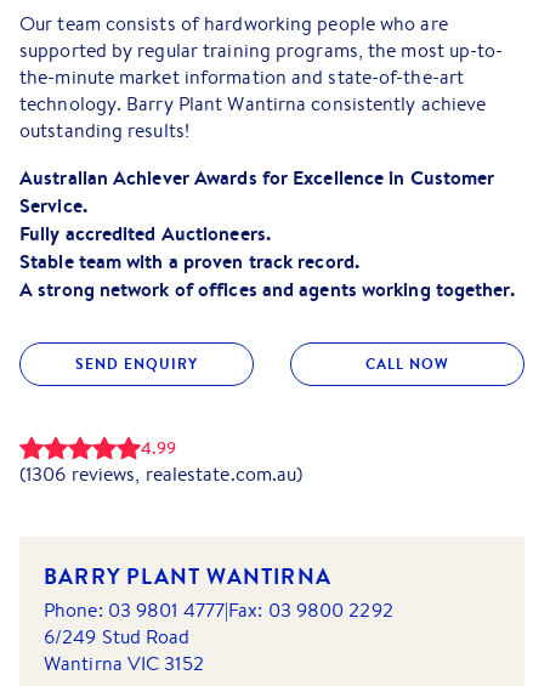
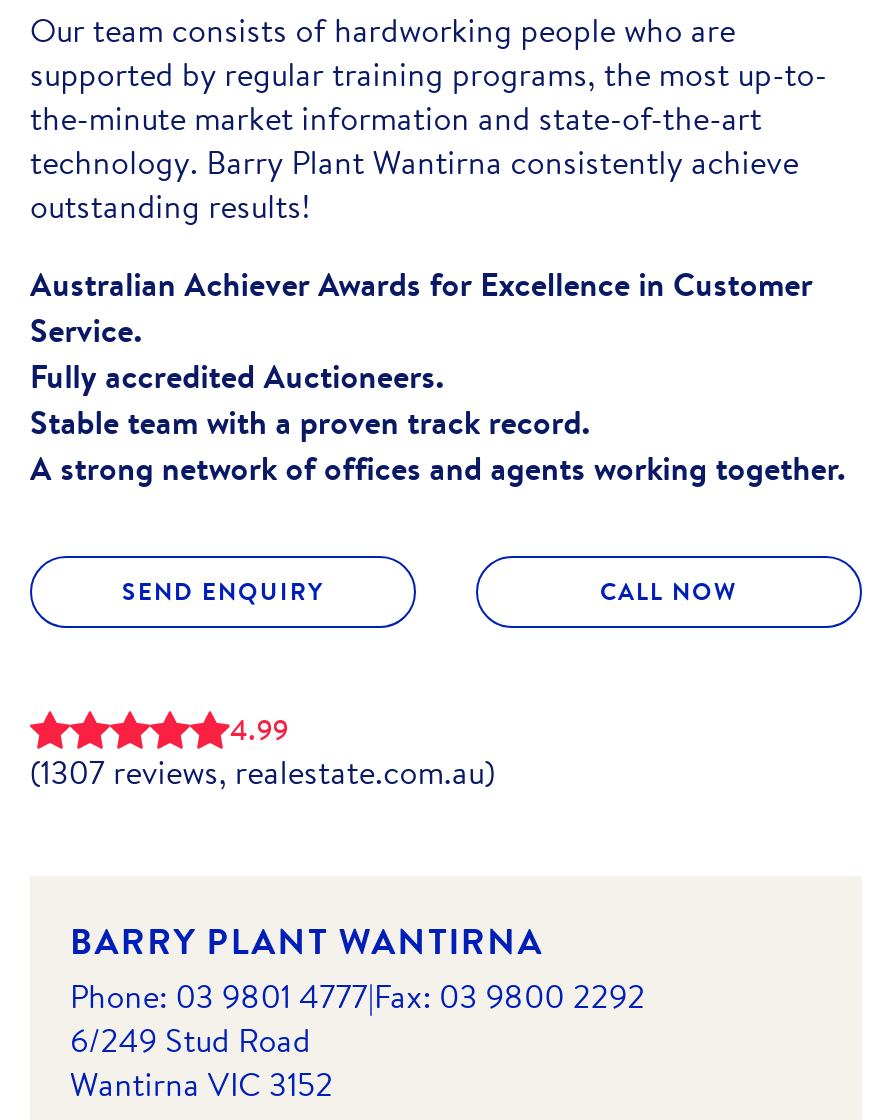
- (1306 reviews, realestate.com.au)
+ (1307 reviews, realestate.com.au)
